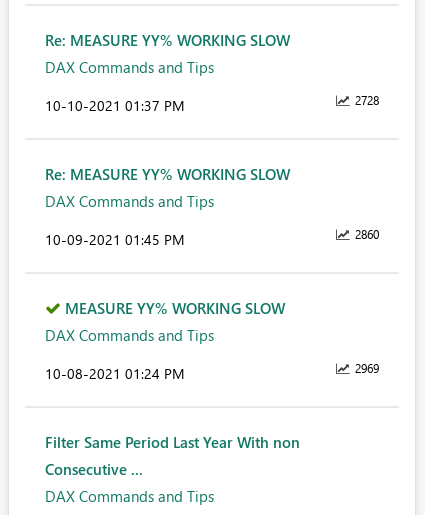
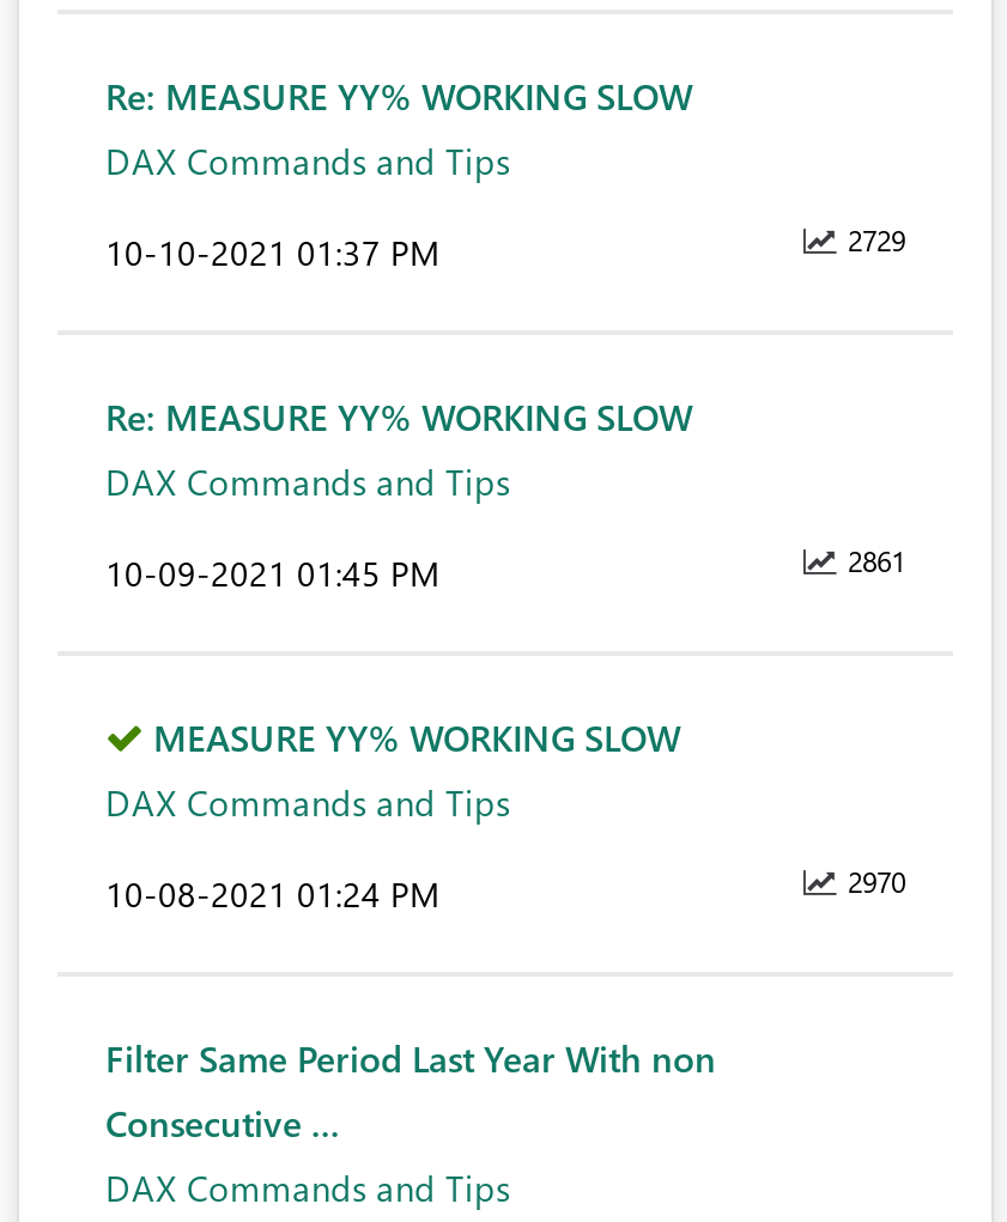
- 2728
+ 2729

- 2860
+ 2861

- 2969
+ 2970
